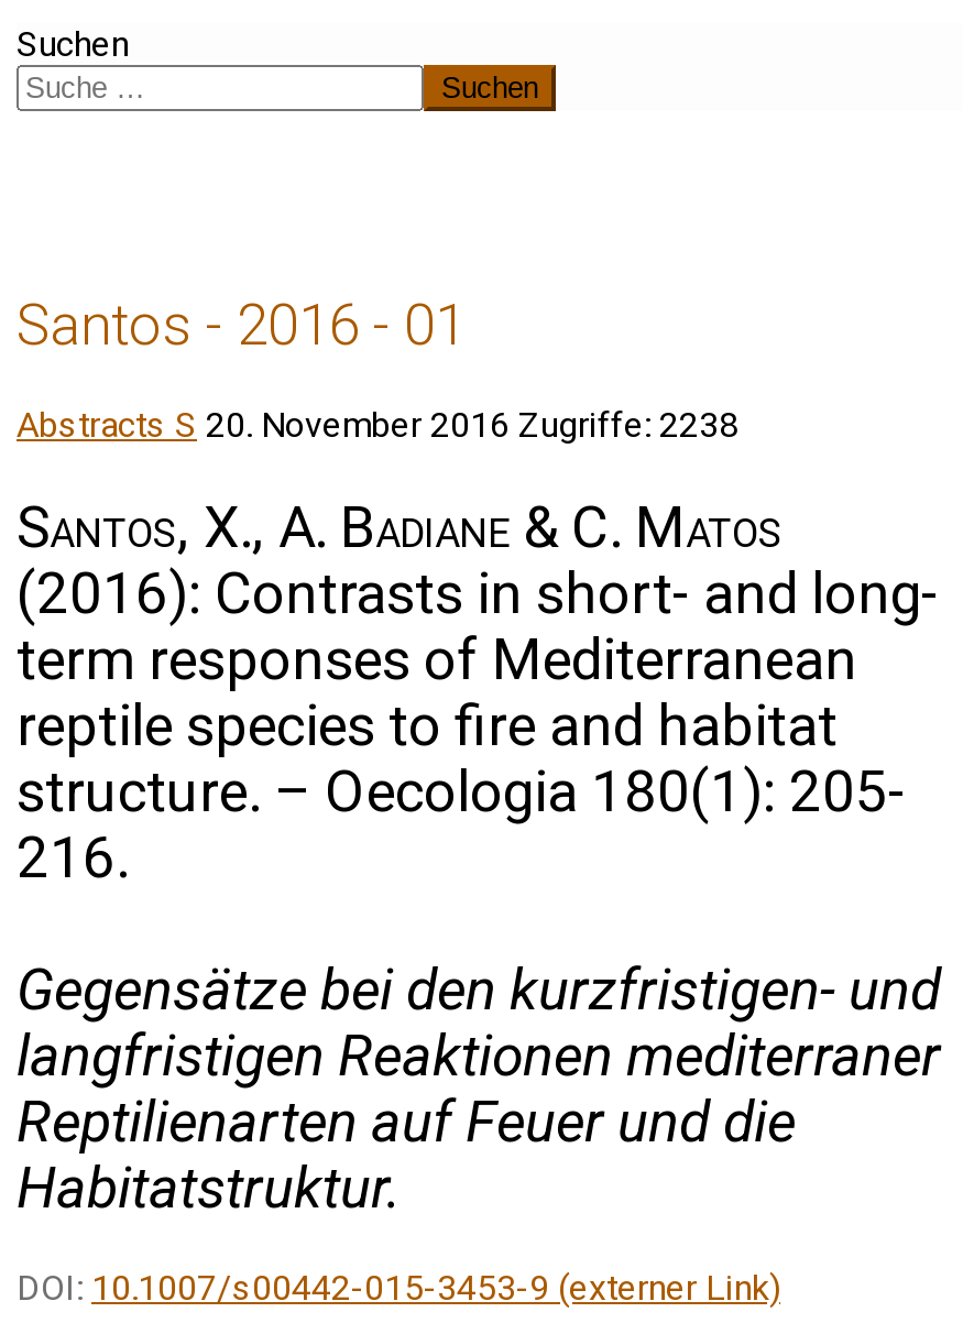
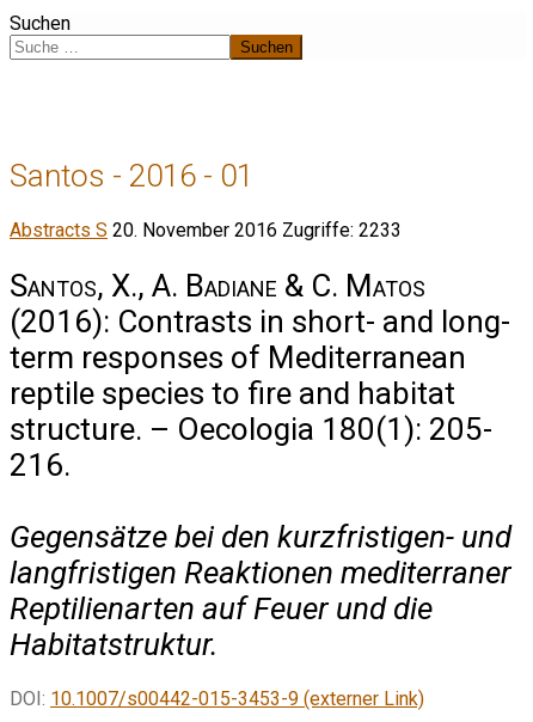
- Abstracts S 20. November 2016 Zugriffe: 2238
+ Abstracts S 20. November 2016 Zugriffe: 2233
